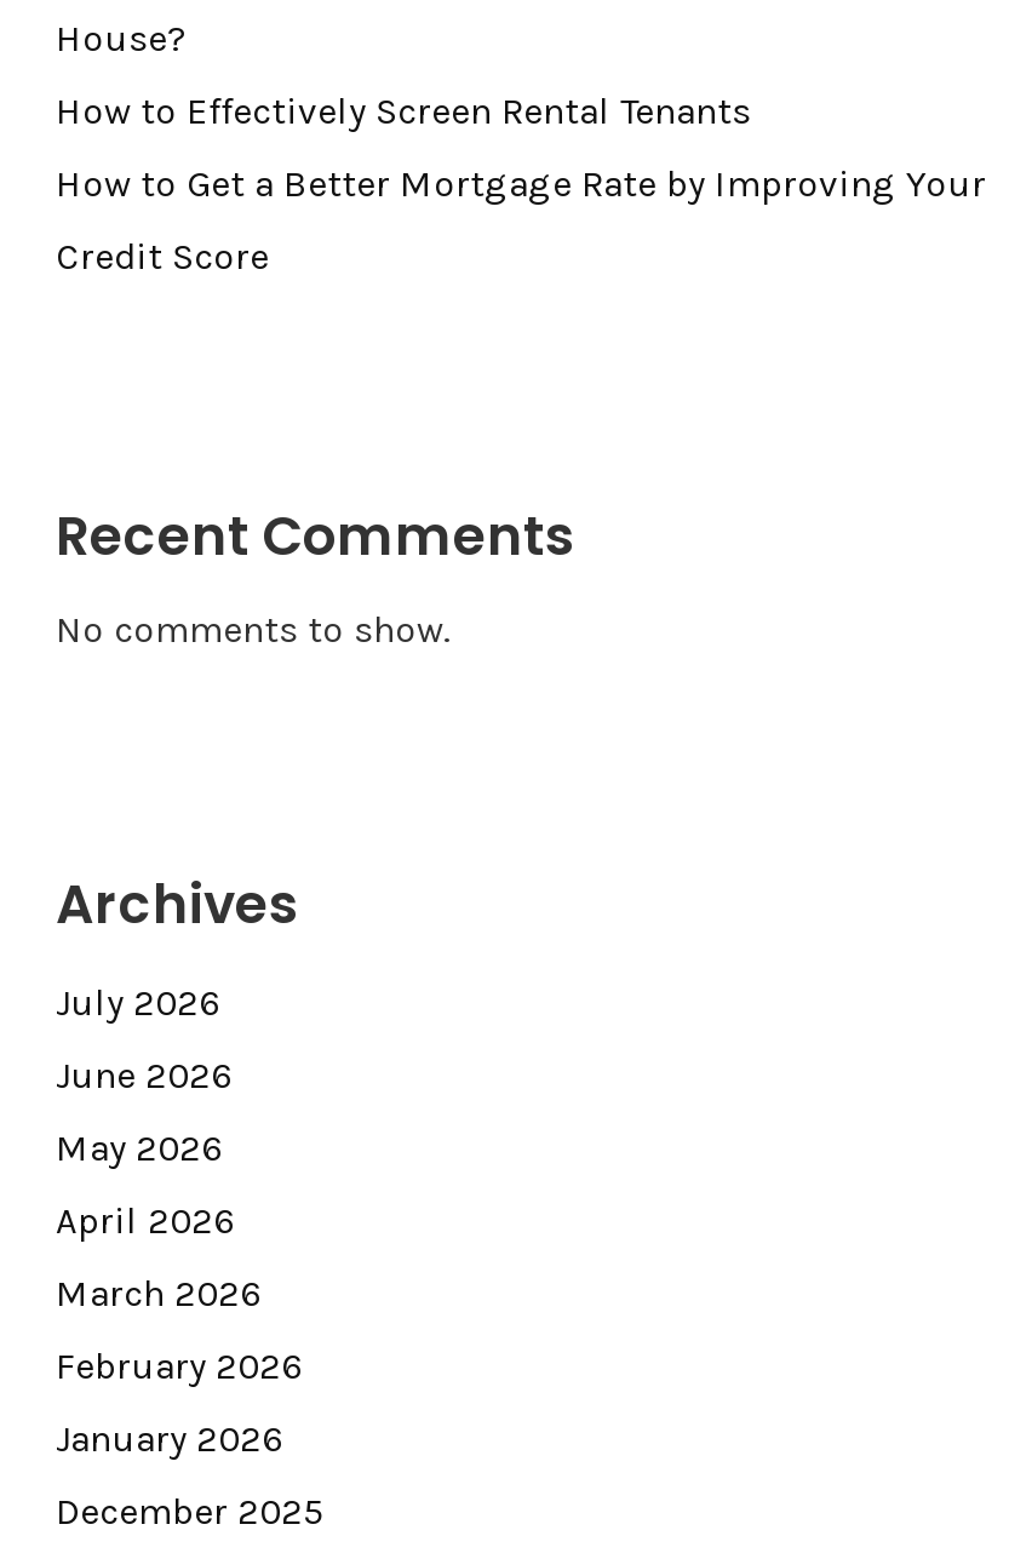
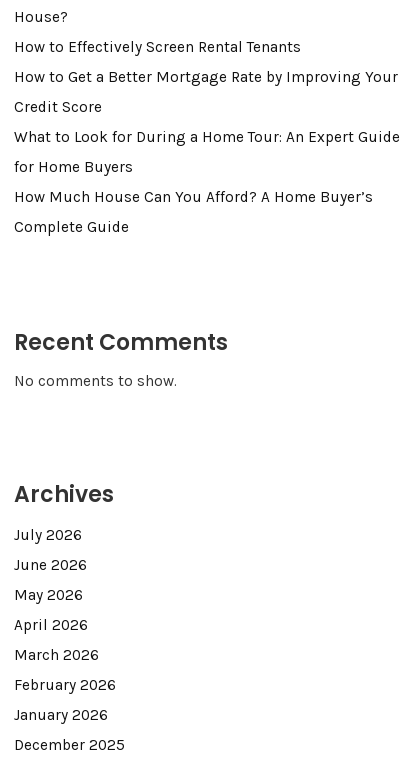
+ What to Look for During a Home Tour: An Expert Guide
+ for Home Buyers
+ How Much House Can You Afford? A Home Buyer’s
+ Complete Guide
